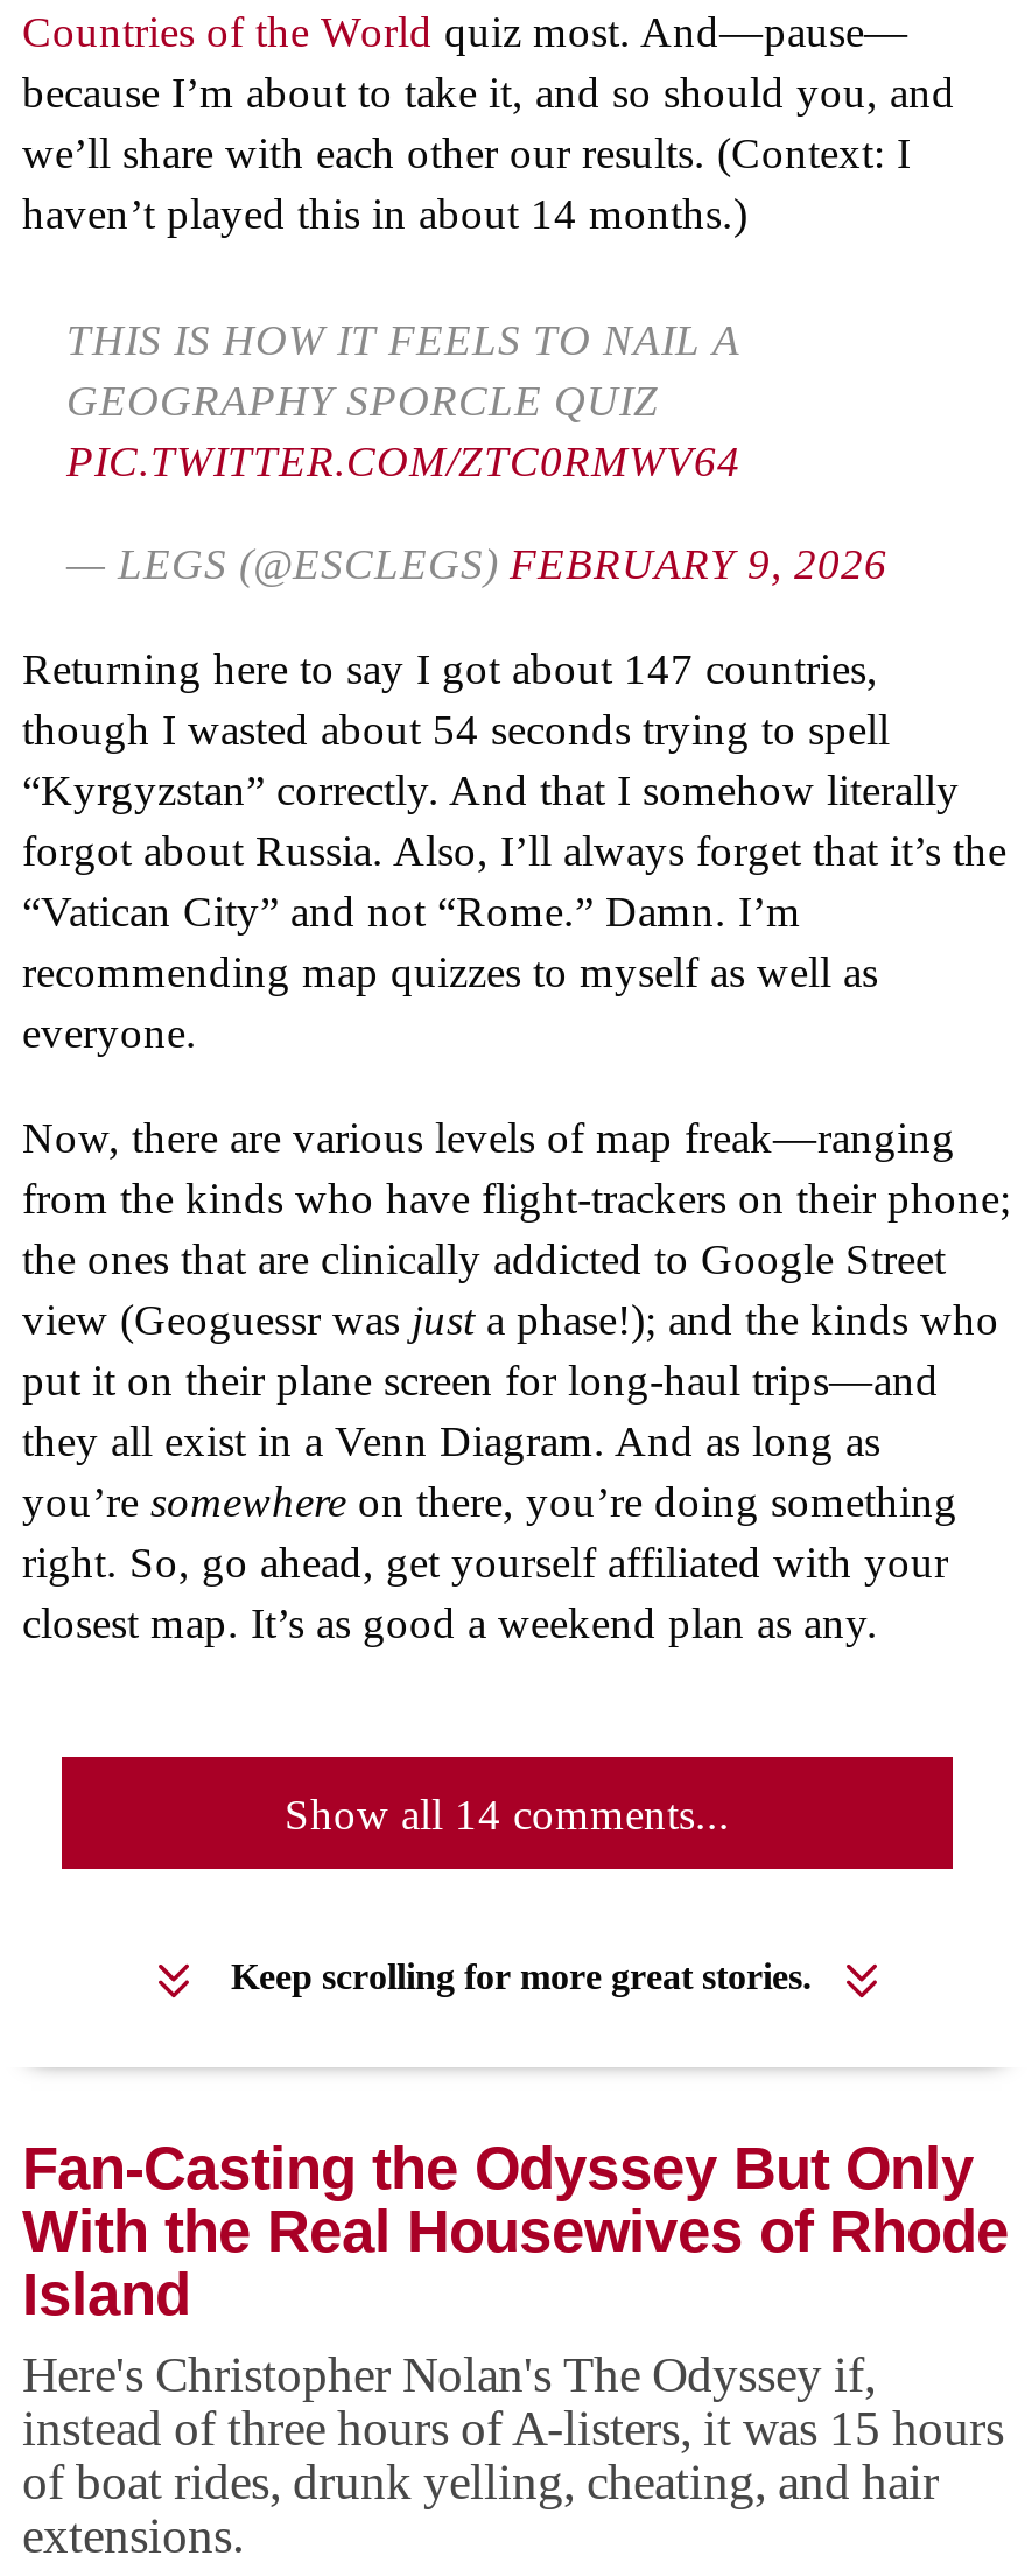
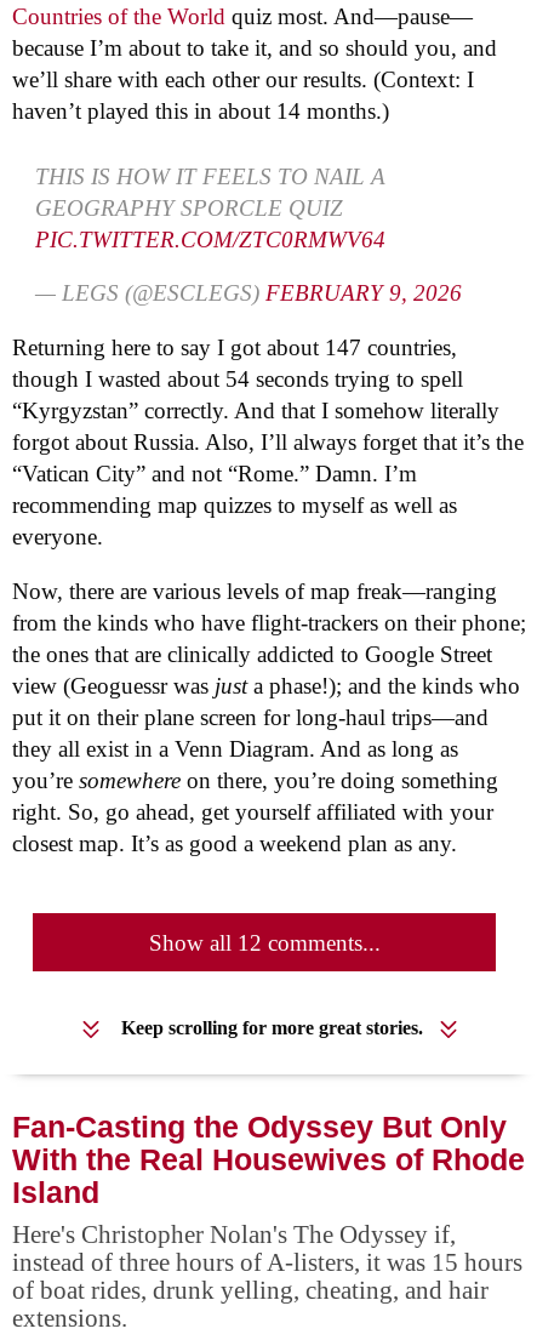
- Show all 14 comments...
+ Show all 12 comments...
